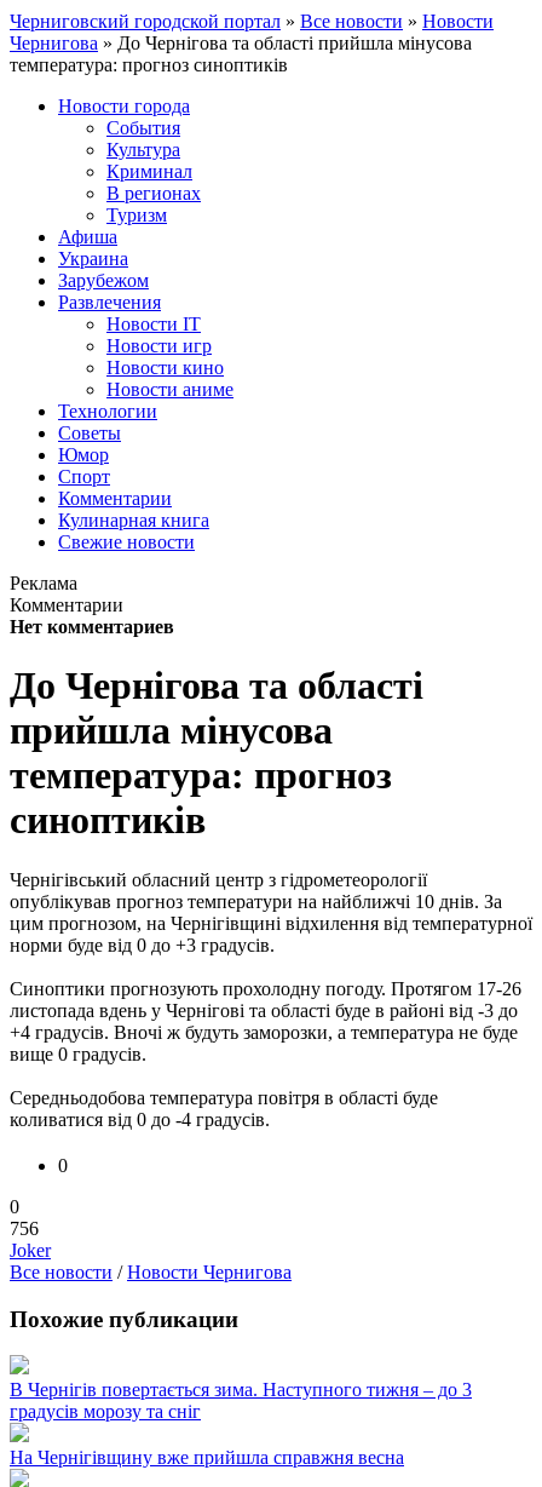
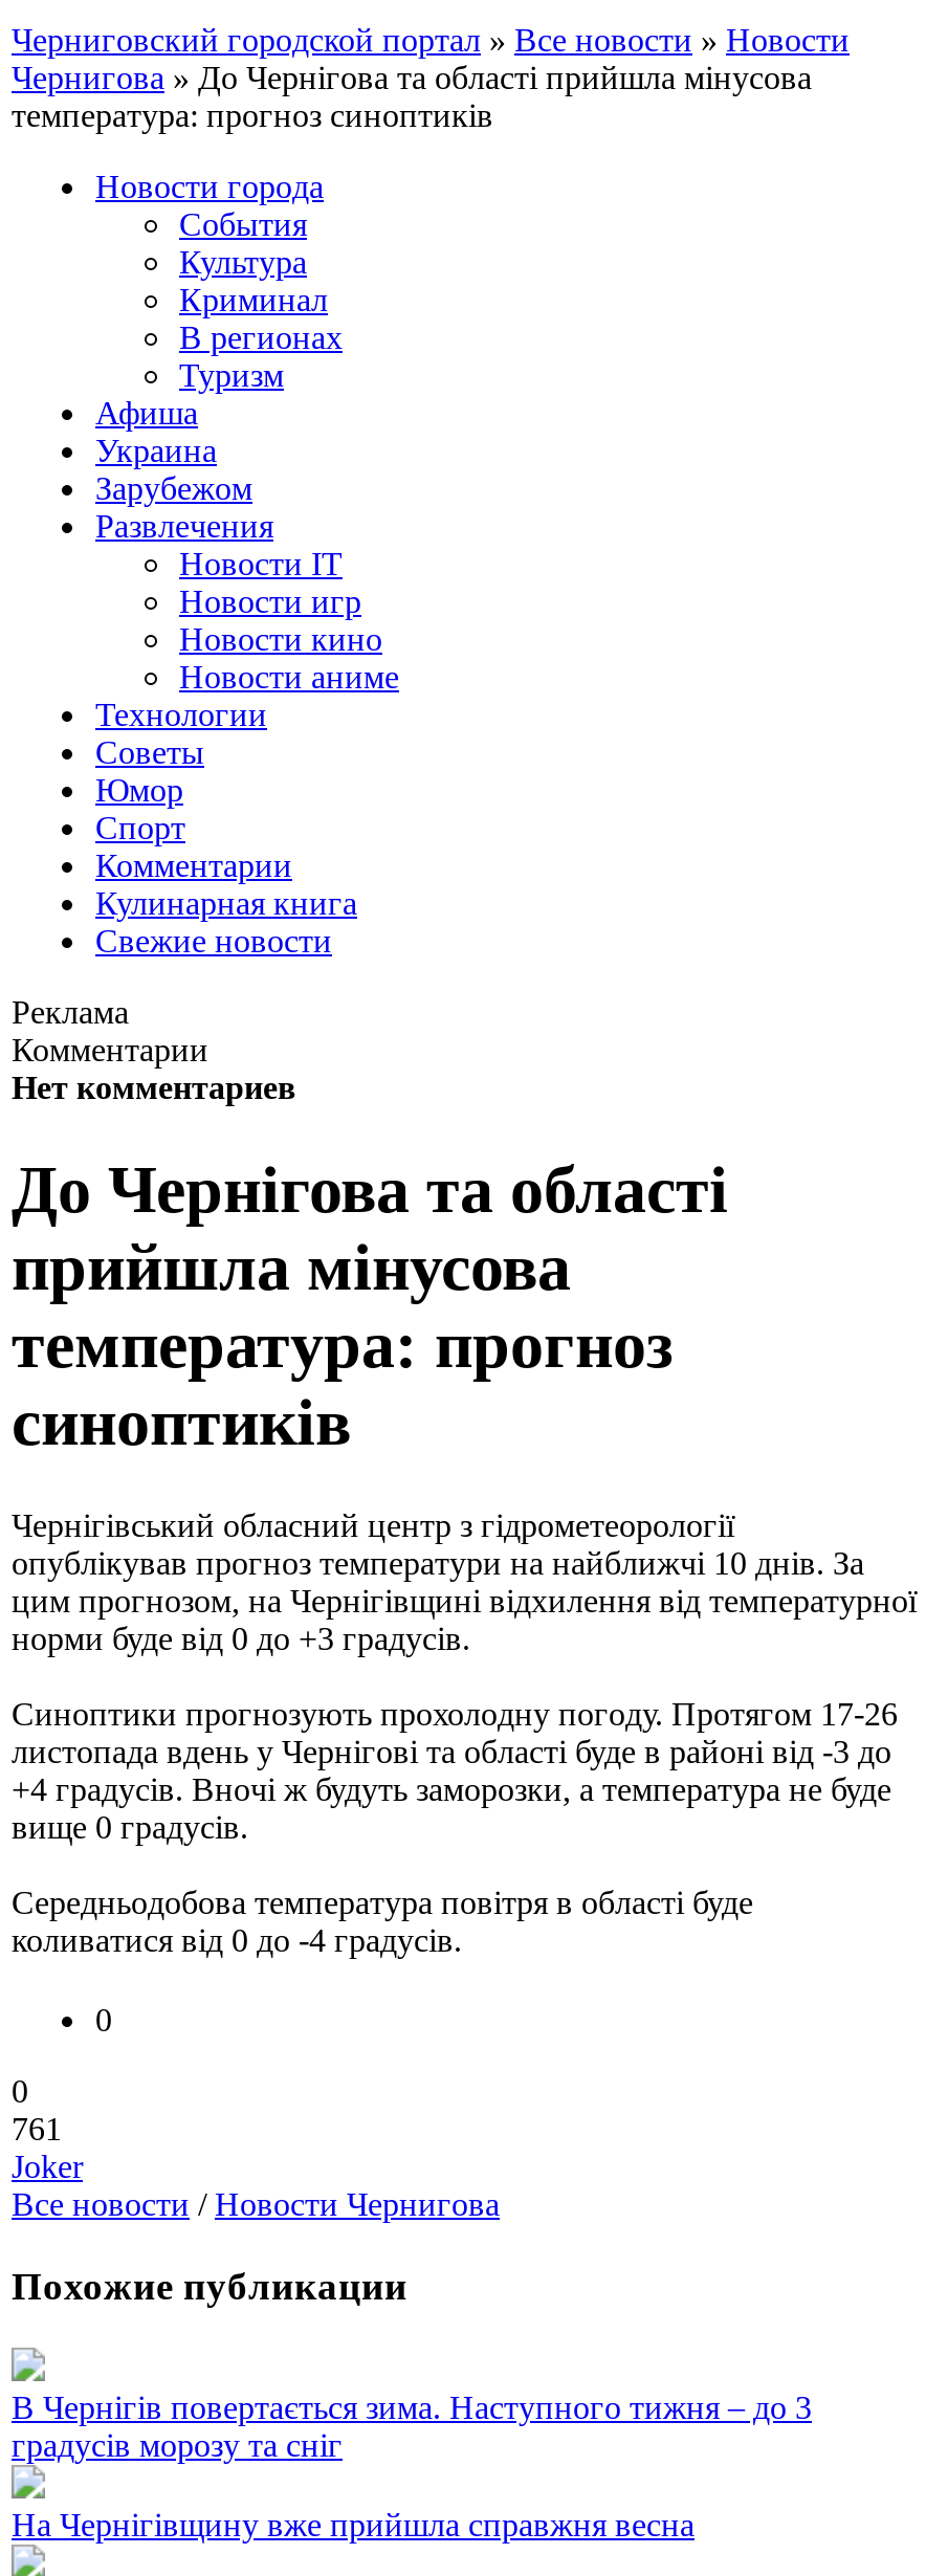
- 756
+ 761
